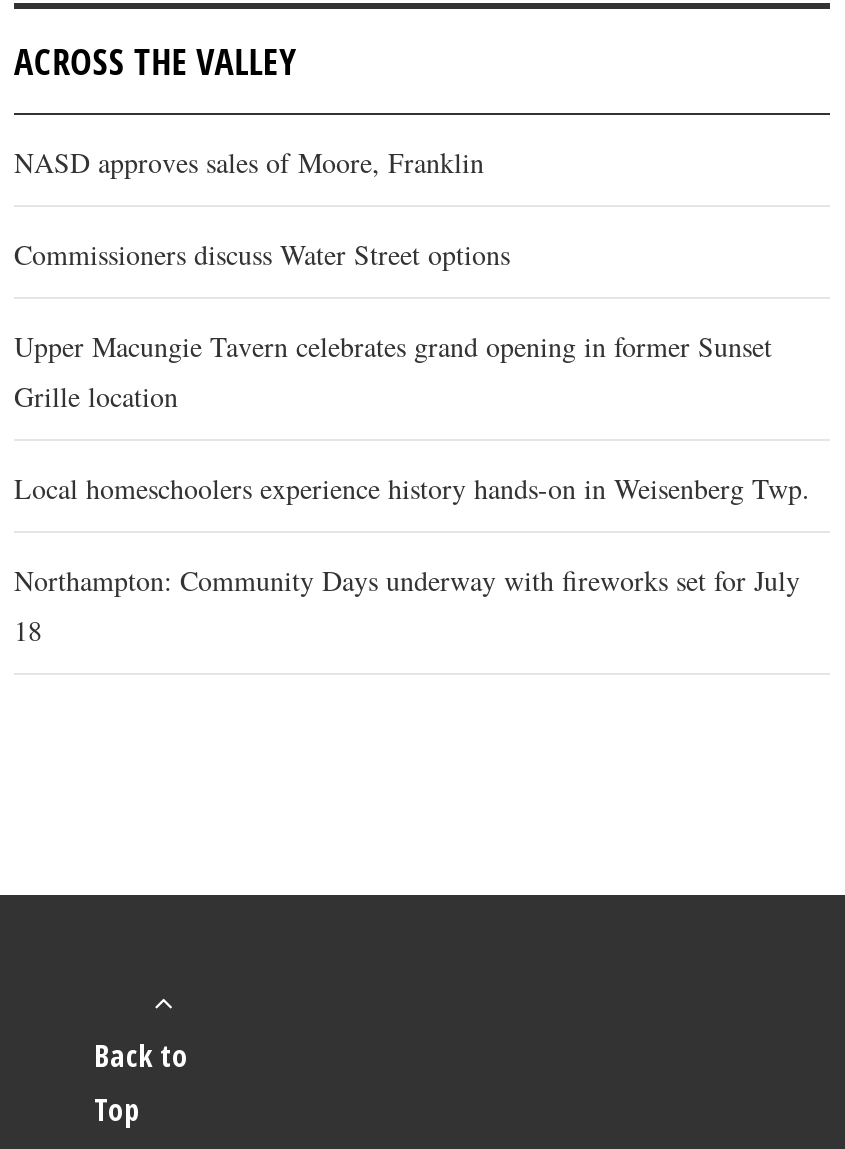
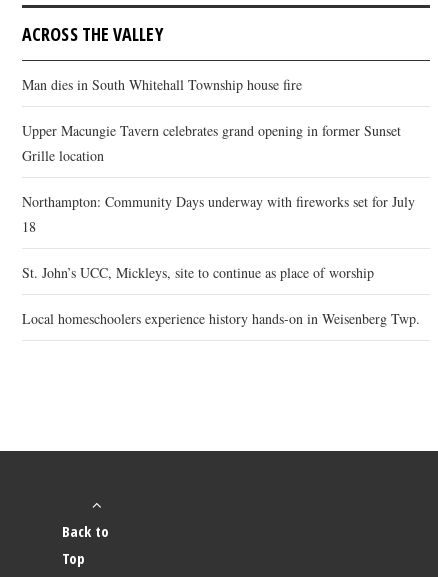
- NASD approves sales of Moore, Franklin
- Commissioners discuss Water Street options
+ Man dies in South Whitehall Township house fire

moved up: Upper Macungie Tavern celebrates grand opening in former Sunset | Grille location

moved down: Local homeschoolers experience history hands-on in Weisenberg Twp.

moved up: Northampton: Community Days underway with fireworks set for July | 18

+ St. John’s UCC, Mickleys, site to continue as place of worship
